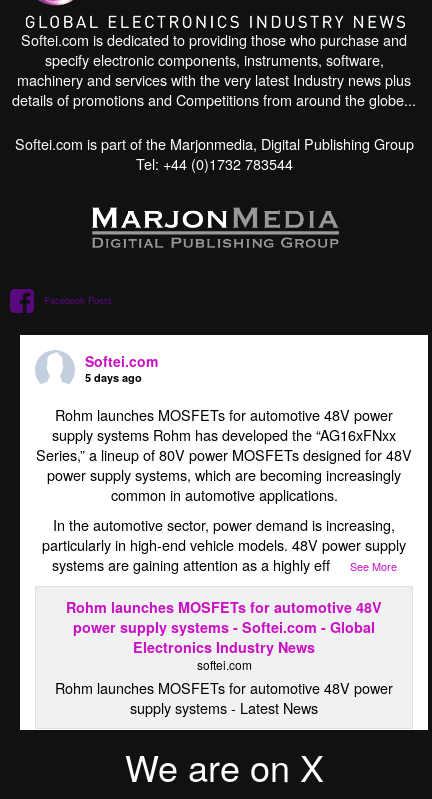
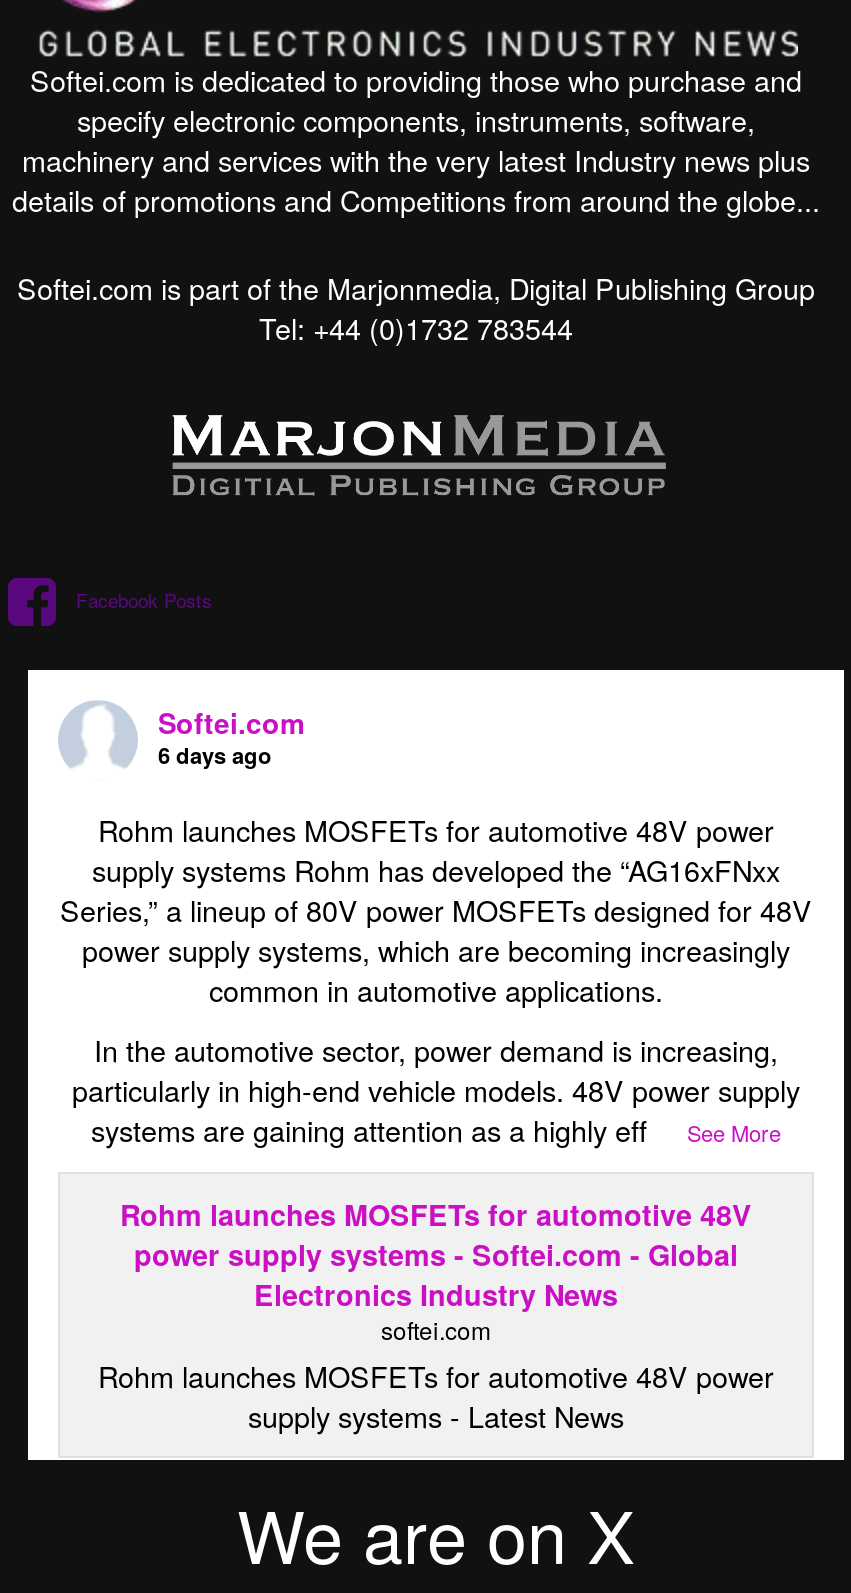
- 5 days ago
+ 6 days ago
